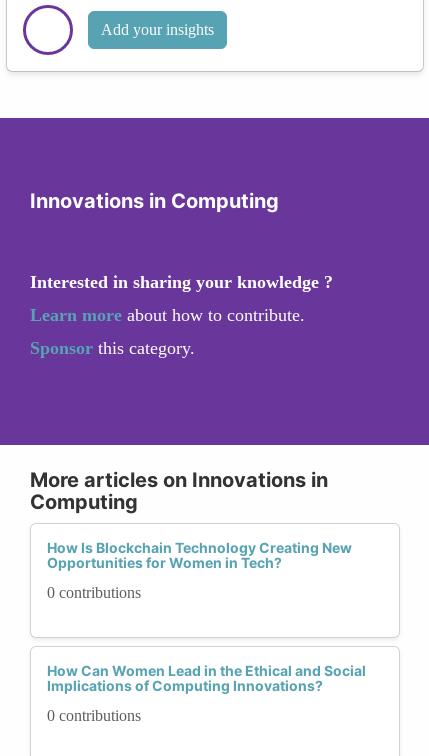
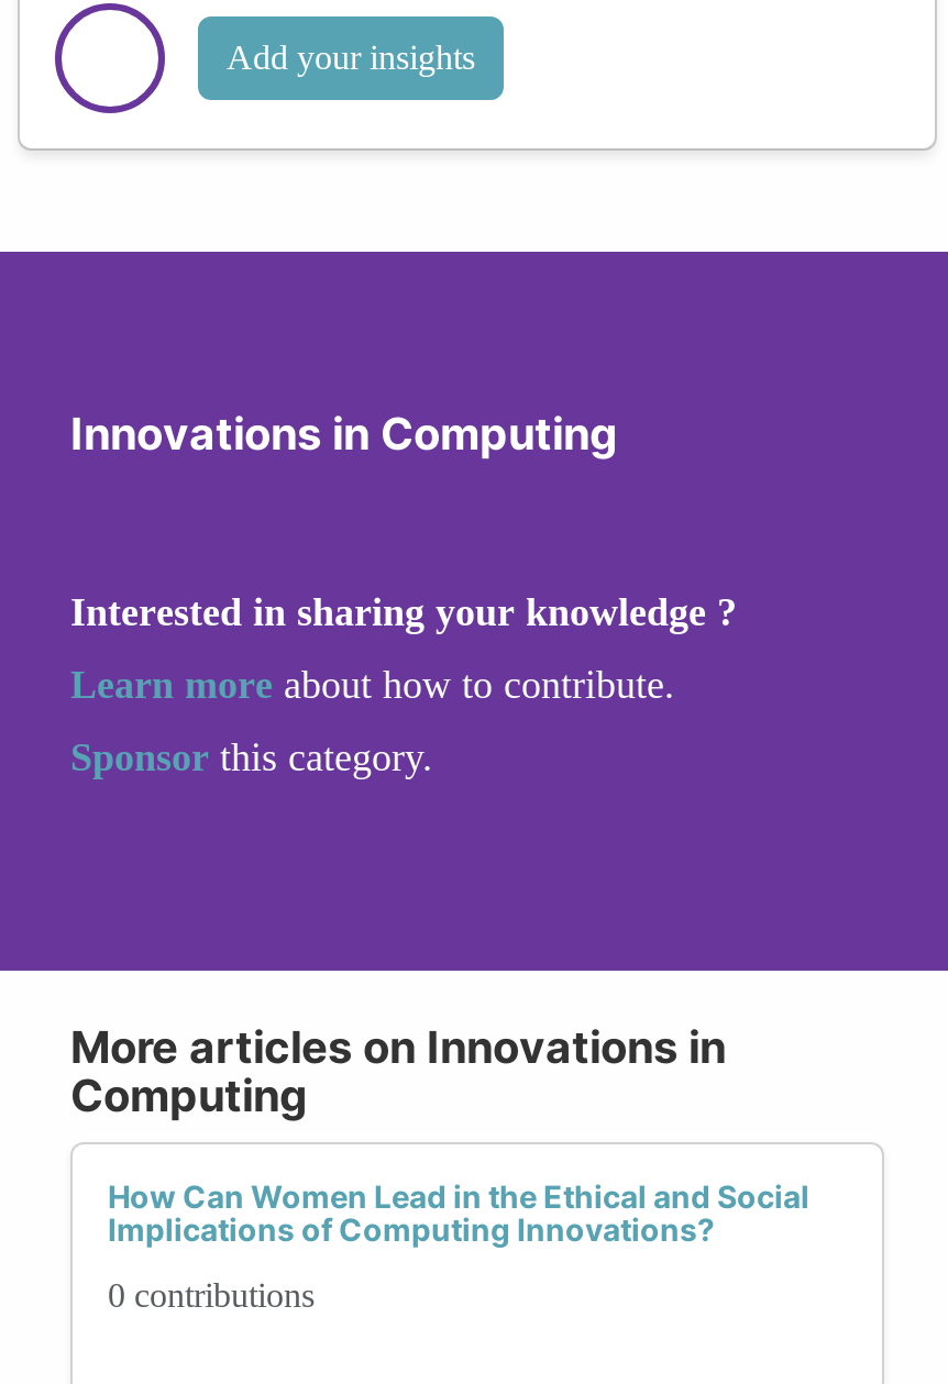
- How Is Blockchain Technology Creating New
- Opportunities for Women in Tech?
- 0 contributions
